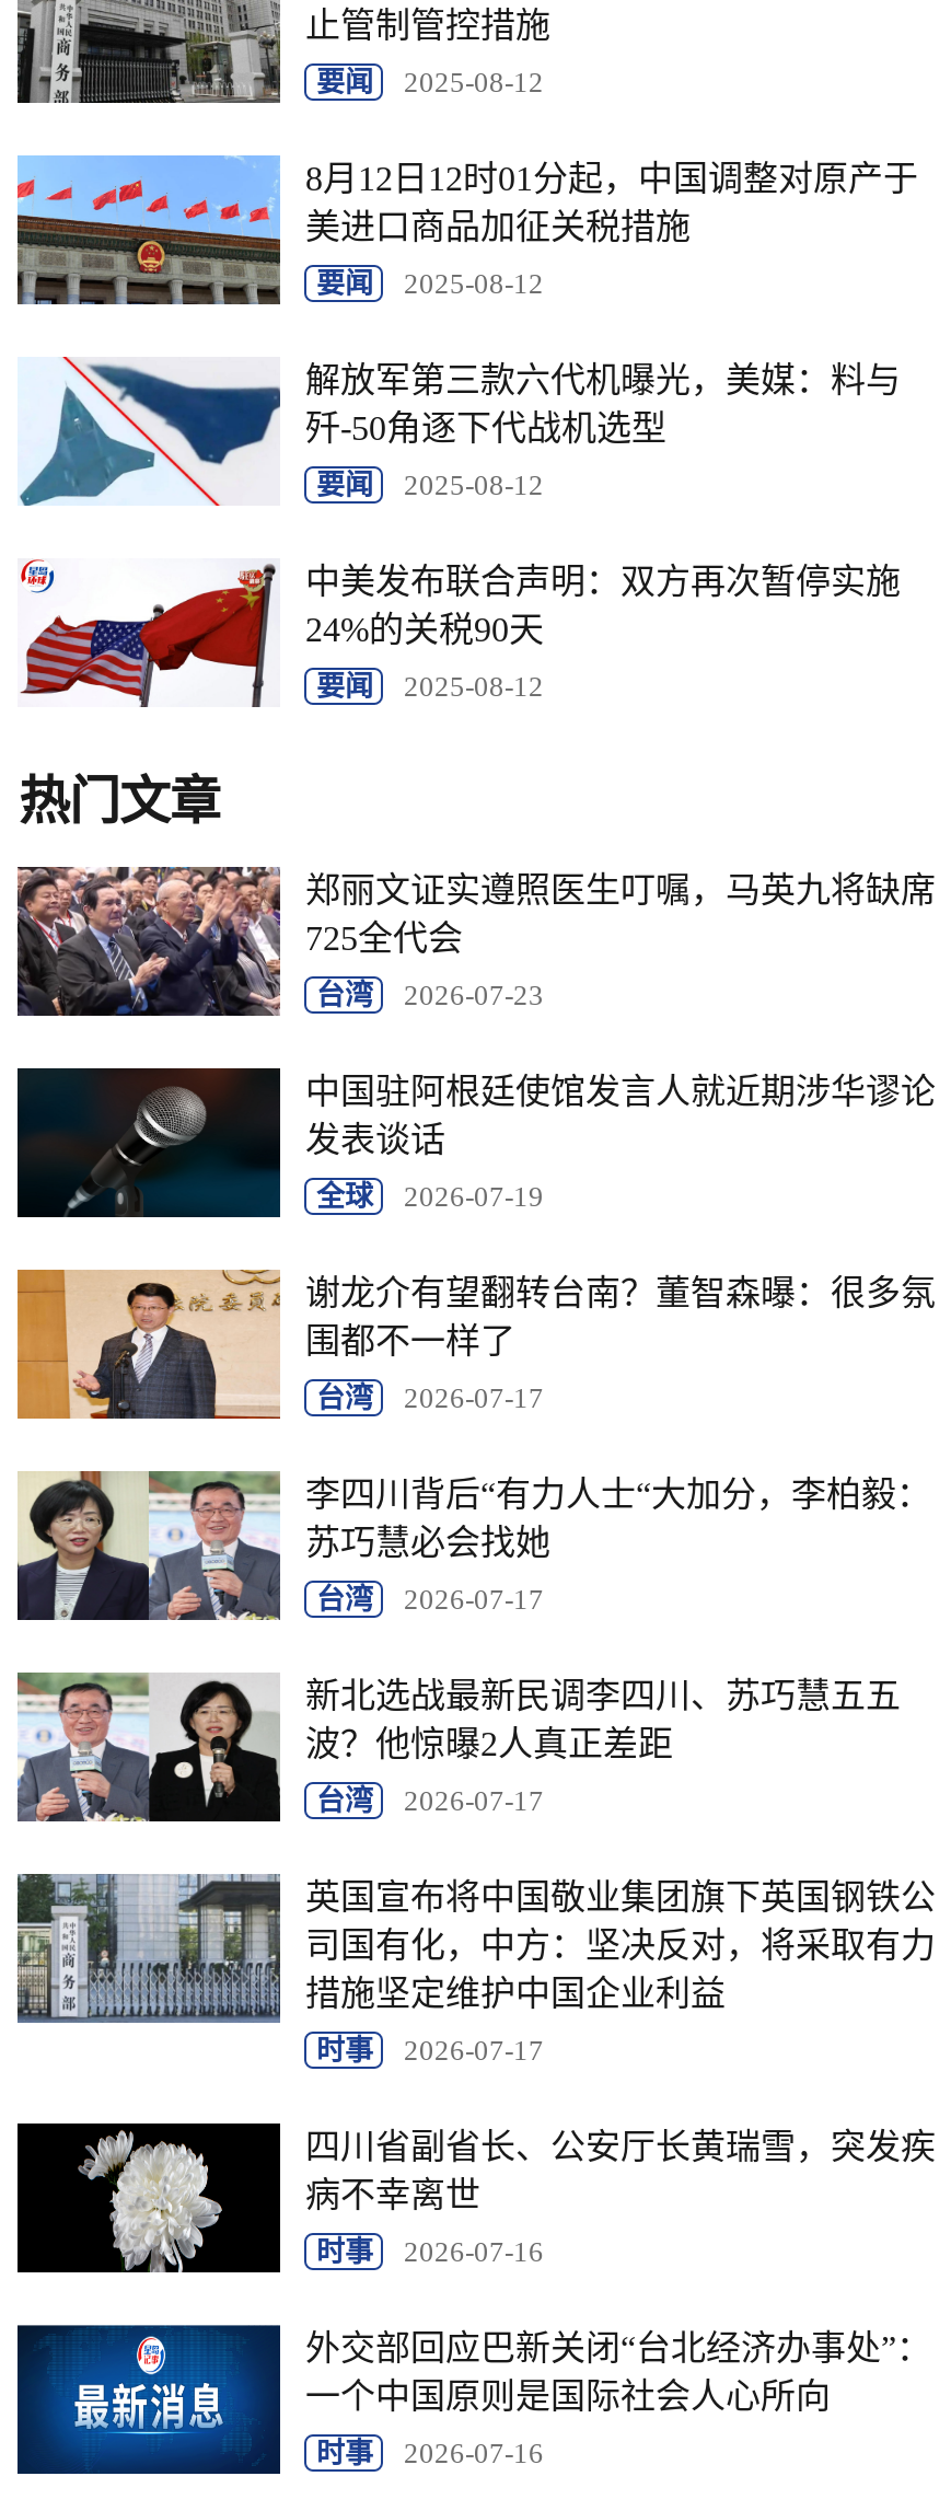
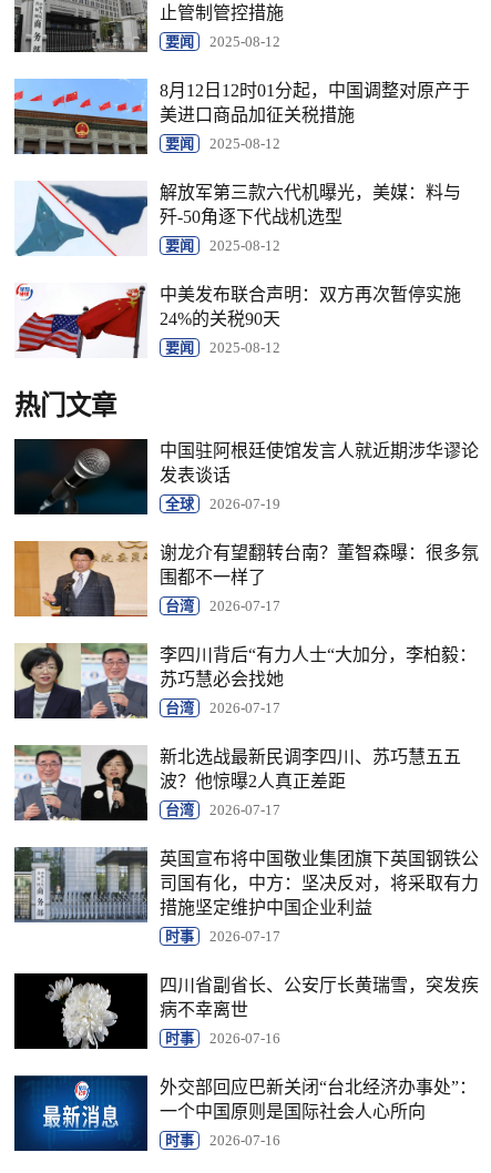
- [image]
- 郑丽文证实遵照医生叮嘱，马英九将缺席
- 725全代会
- 台湾
- 2026-07-23
